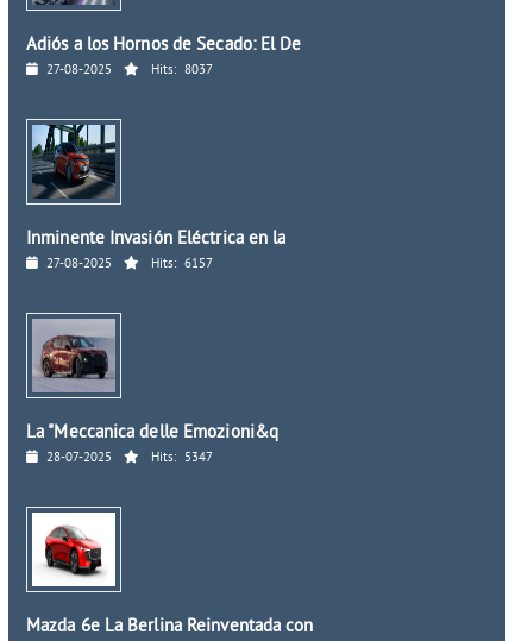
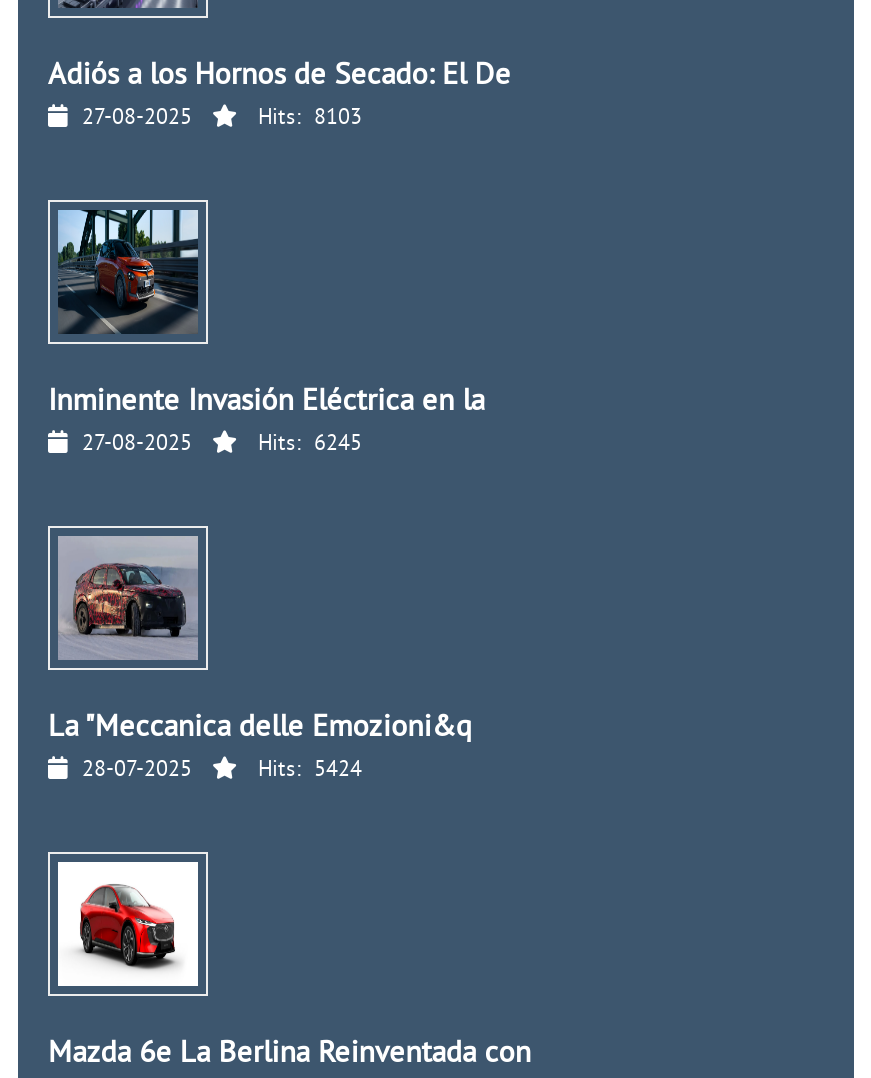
- Hits: 8037
+ Hits: 8103

- Hits: 6157
+ Hits: 6245

- Hits: 5347
+ Hits: 5424
